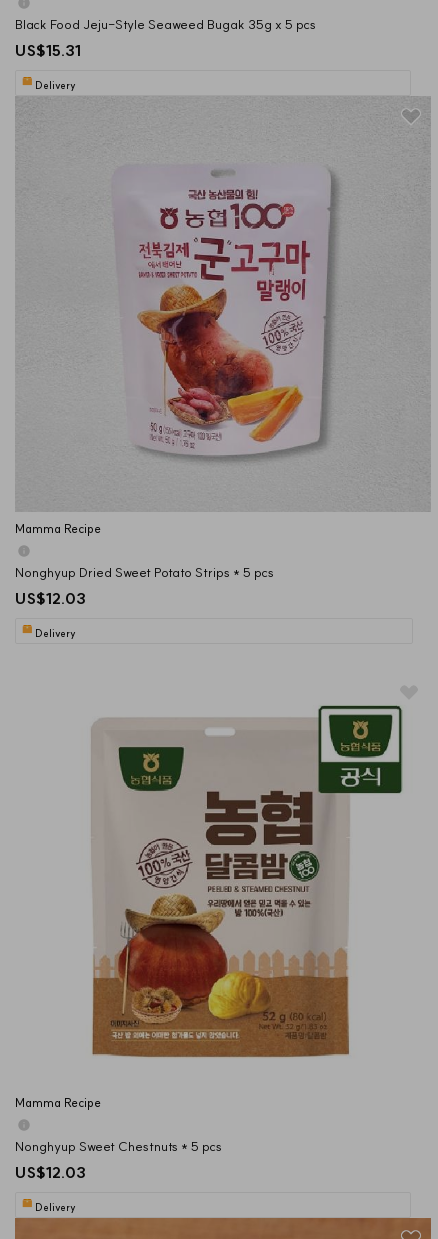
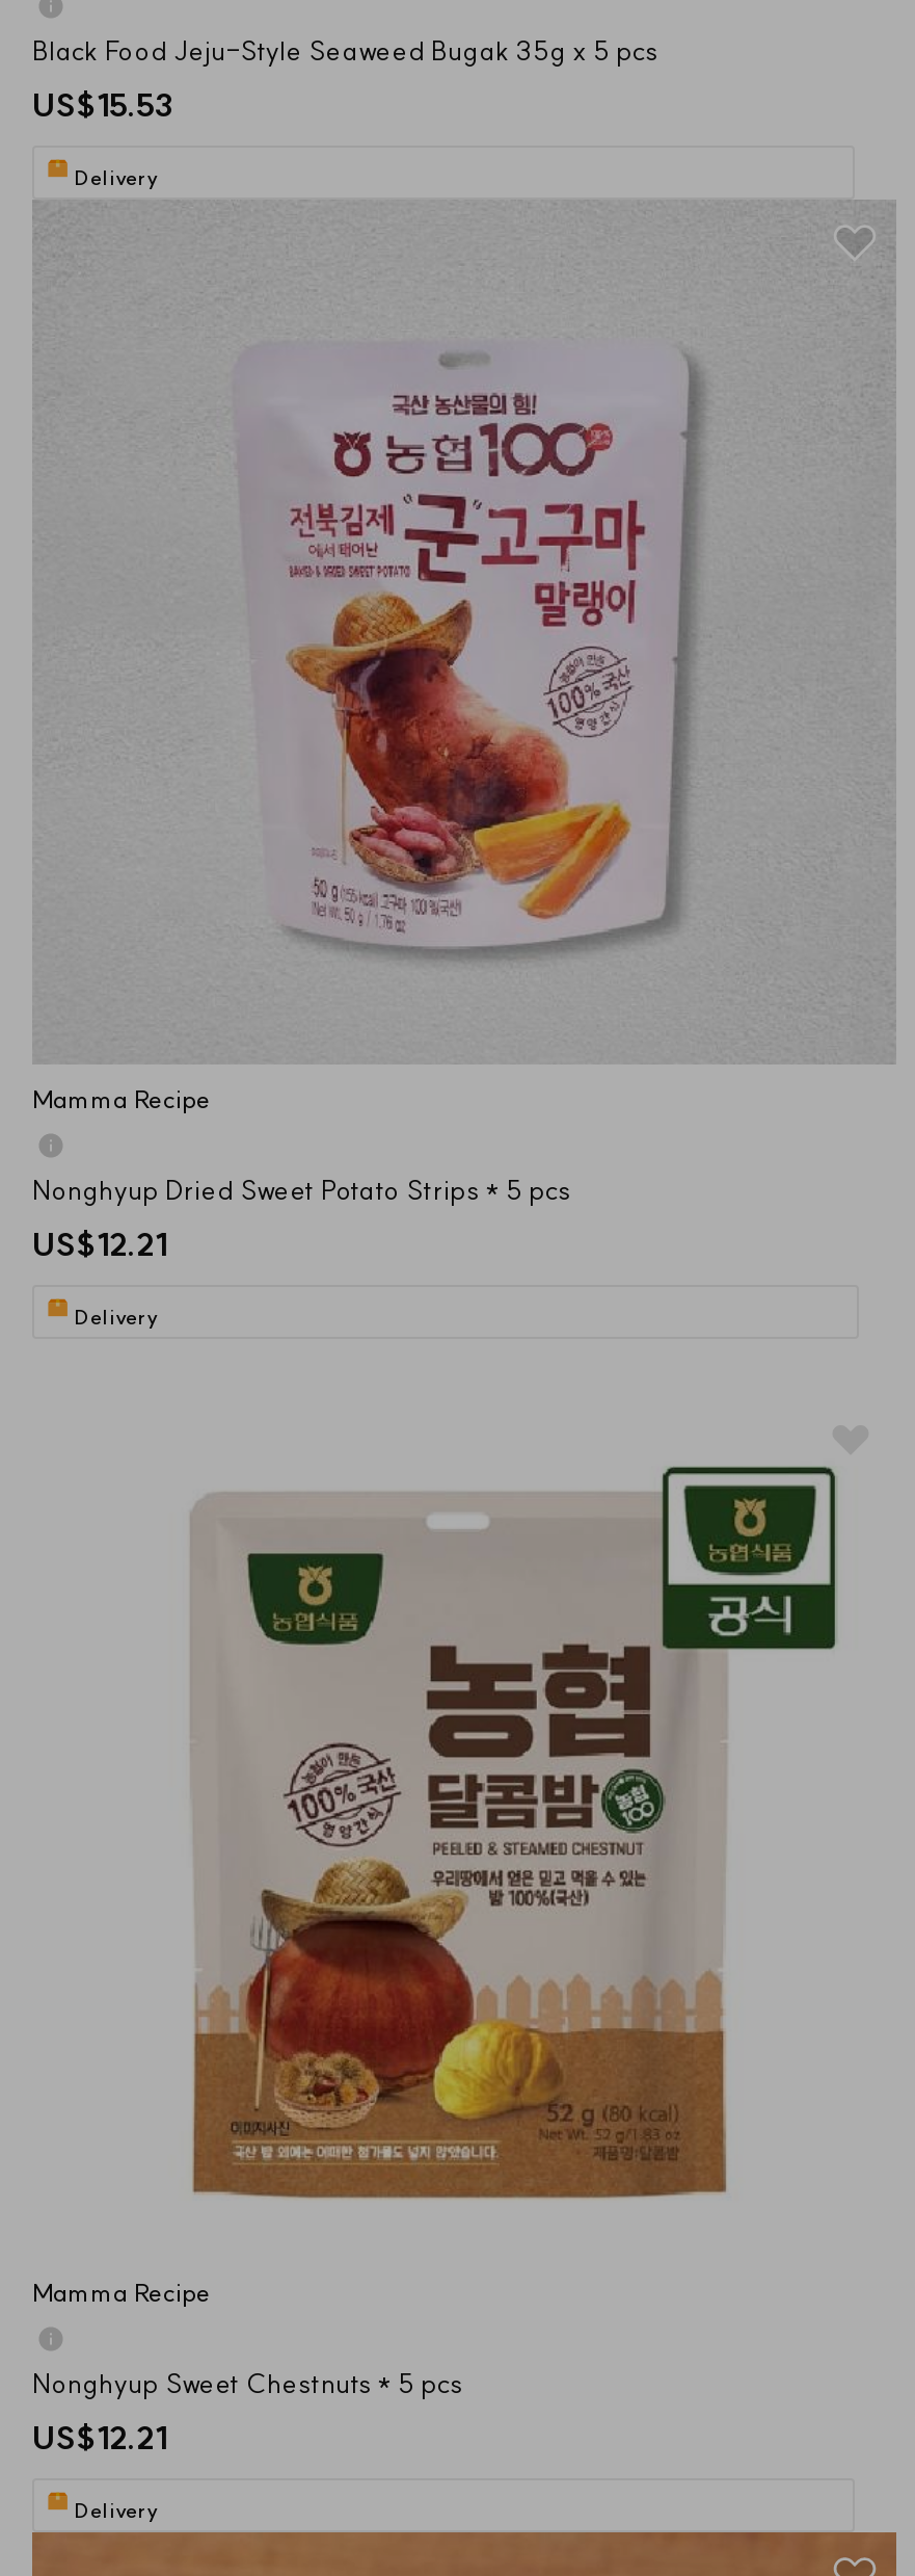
- US$15.31
+ US$15.53

- US$12.03
+ US$12.21

- US$12.03
+ US$12.21
